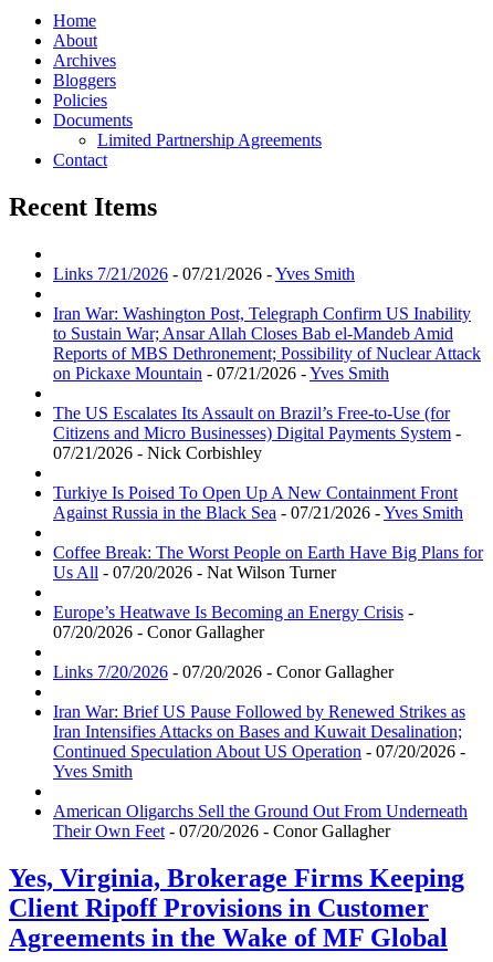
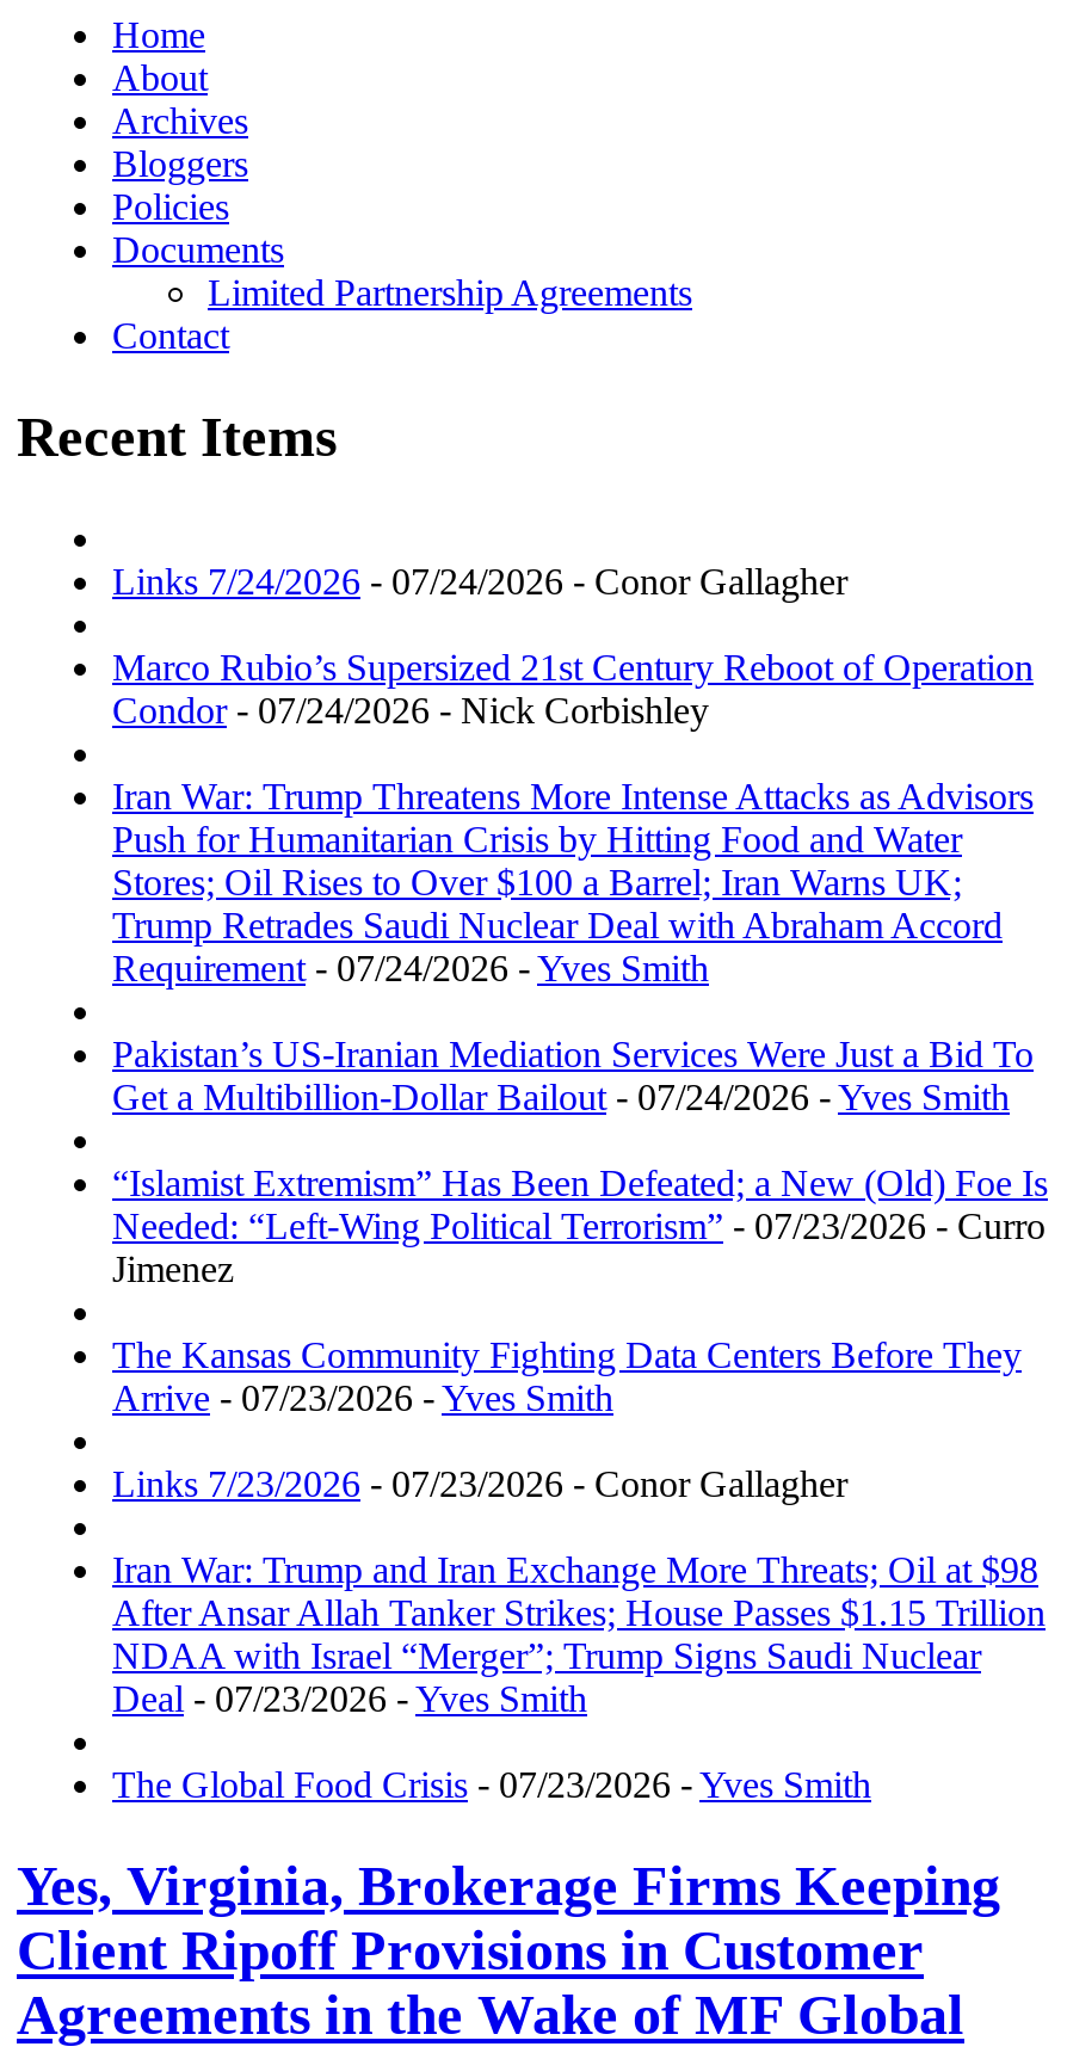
- Links 7/21/2026 - 07/21/2026 - Yves Smith
+ Links 7/24/2026 - 07/24/2026 - Conor Gallagher

- Iran War: Washington Post, Telegraph Confirm US Inability
- to Sustain War; Ansar Allah Closes Bab el-Mandeb Amid
- Reports of MBS Dethronement; Possibility of Nuclear Attack
- on Pickaxe Mountain - 07/21/2026 - Yves Smith
+ Marco Rubio’s Supersized 21st Century Reboot of Operation
+ Condor - 07/24/2026 - Nick Corbishley

- The US Escalates Its Assault on Brazil’s Free-to-Use (for
- Citizens and Micro Businesses) Digital Payments System -
- 07/21/2026 - Nick Corbishley
+ Iran War: Trump Threatens More Intense Attacks as Advisors
+ Push for Humanitarian Crisis by Hitting Food and Water
+ Stores; Oil Rises to Over $100 a Barrel; Iran Warns UK;
+ Trump Retrades Saudi Nuclear Deal with Abraham Accord
+ Requirement - 07/24/2026 - Yves Smith

- Turkiye Is Poised To Open Up A New Containment Front
- Against Russia in the Black Sea - 07/21/2026 - Yves Smith
+ Pakistan’s US-Iranian Mediation Services Were Just a Bid To
+ Get a Multibillion-Dollar Bailout - 07/24/2026 - Yves Smith

- Coffee Break: The Worst People on Earth Have Big Plans for
- Us All - 07/20/2026 - Nat Wilson Turner
+ “Islamist Extremism” Has Been Defeated; a New (Old) Foe Is
+ Needed: “Left-Wing Political Terrorism” - 07/23/2026 - Curro
+ Jimenez

- Europe’s Heatwave Is Becoming an Energy Crisis -
- 07/20/2026 - Conor Gallagher
+ The Kansas Community Fighting Data Centers Before They
+ Arrive - 07/23/2026 - Yves Smith

- Links 7/20/2026 - 07/20/2026 - Conor Gallagher
+ Links 7/23/2026 - 07/23/2026 - Conor Gallagher

- Iran War: Brief US Pause Followed by Renewed Strikes as
- Iran Intensifies Attacks on Bases and Kuwait Desalination;
- Continued Speculation About US Operation - 07/20/2026 -
- Yves Smith
+ Iran War: Trump and Iran Exchange More Threats; Oil at $98
+ After Ansar Allah Tanker Strikes; House Passes $1.15 Trillion
+ NDAA with Israel “Merger”; Trump Signs Saudi Nuclear
+ Deal - 07/23/2026 - Yves Smith

- American Oligarchs Sell the Ground Out From Underneath
- Their Own Feet - 07/20/2026 - Conor Gallagher
+ The Global Food Crisis - 07/23/2026 - Yves Smith
